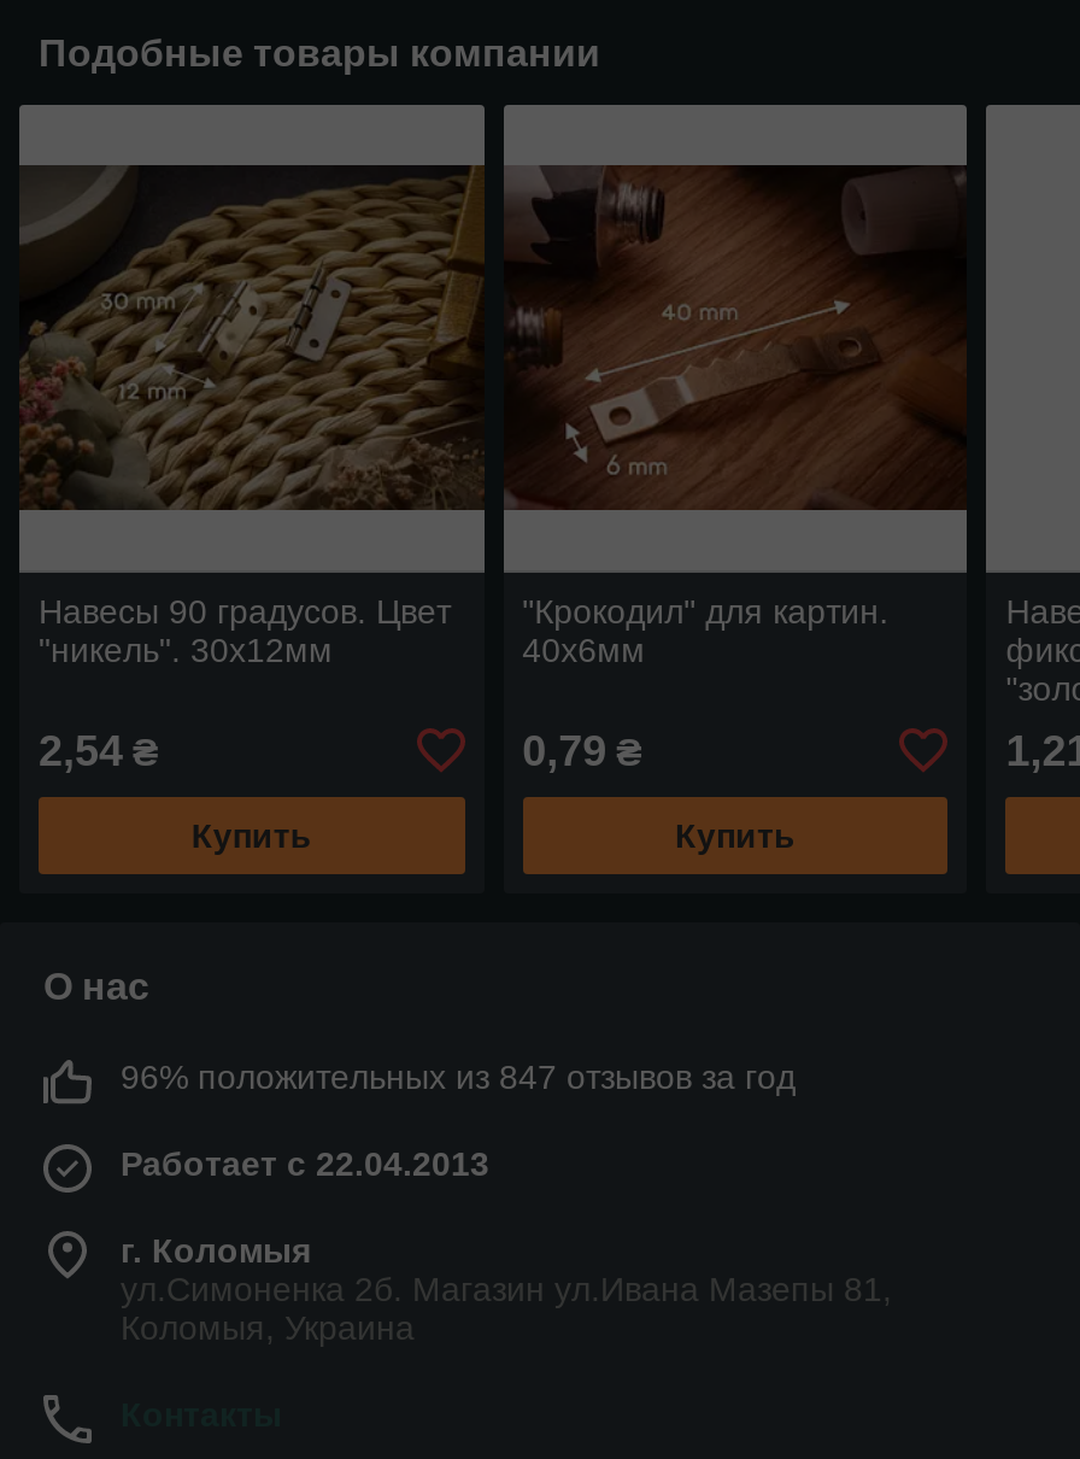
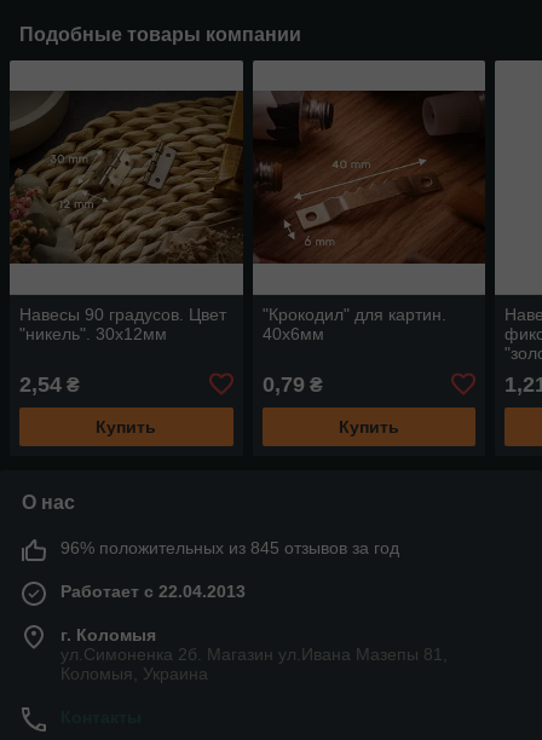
- 96% положительных из 847 отзывов за год
+ 96% положительных из 845 отзывов за год
